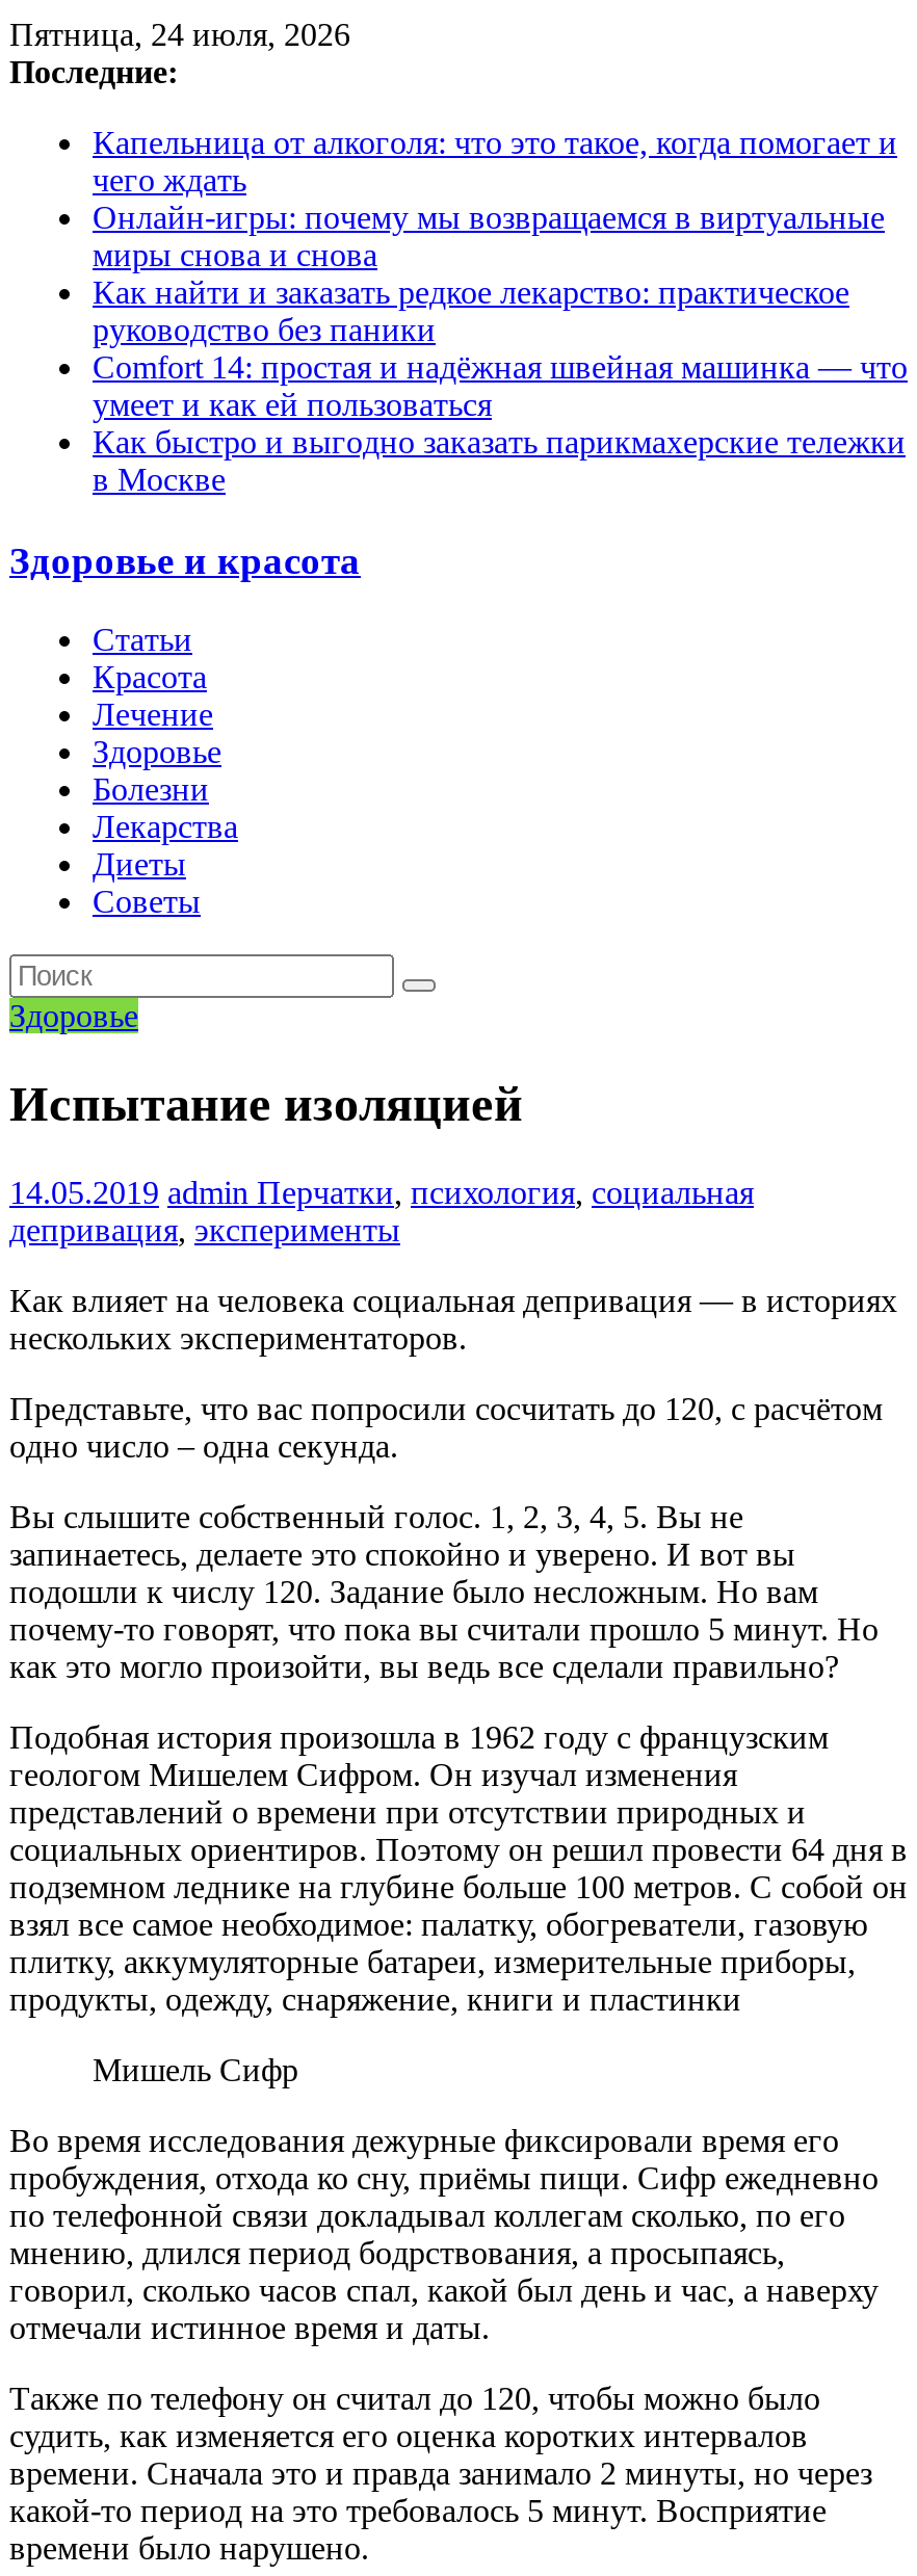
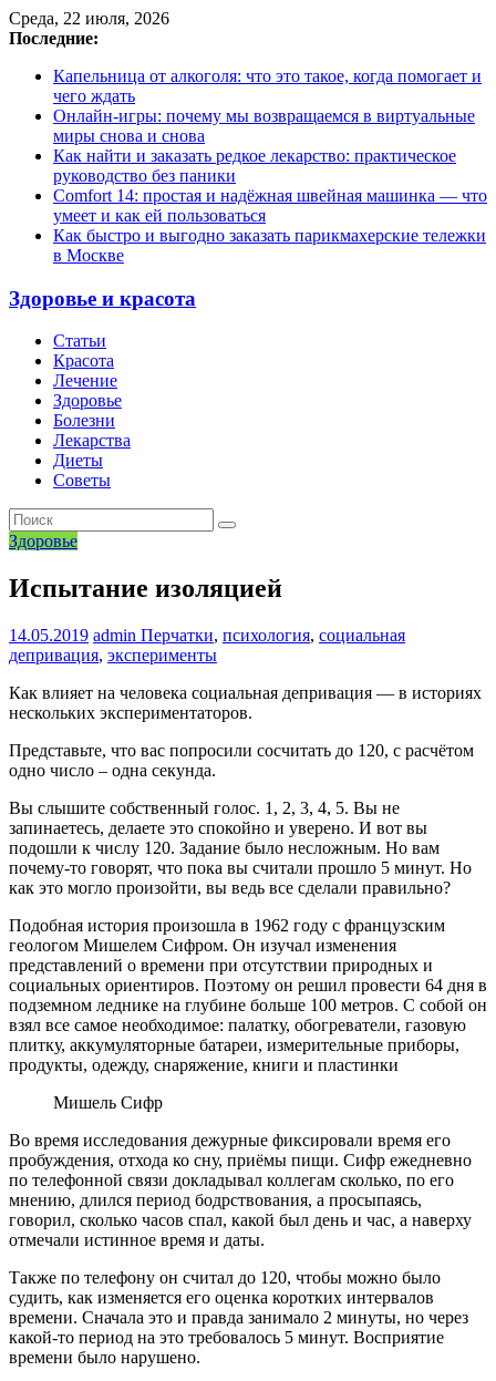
- Пятница, 24 июля, 2026
+ Среда, 22 июля, 2026
